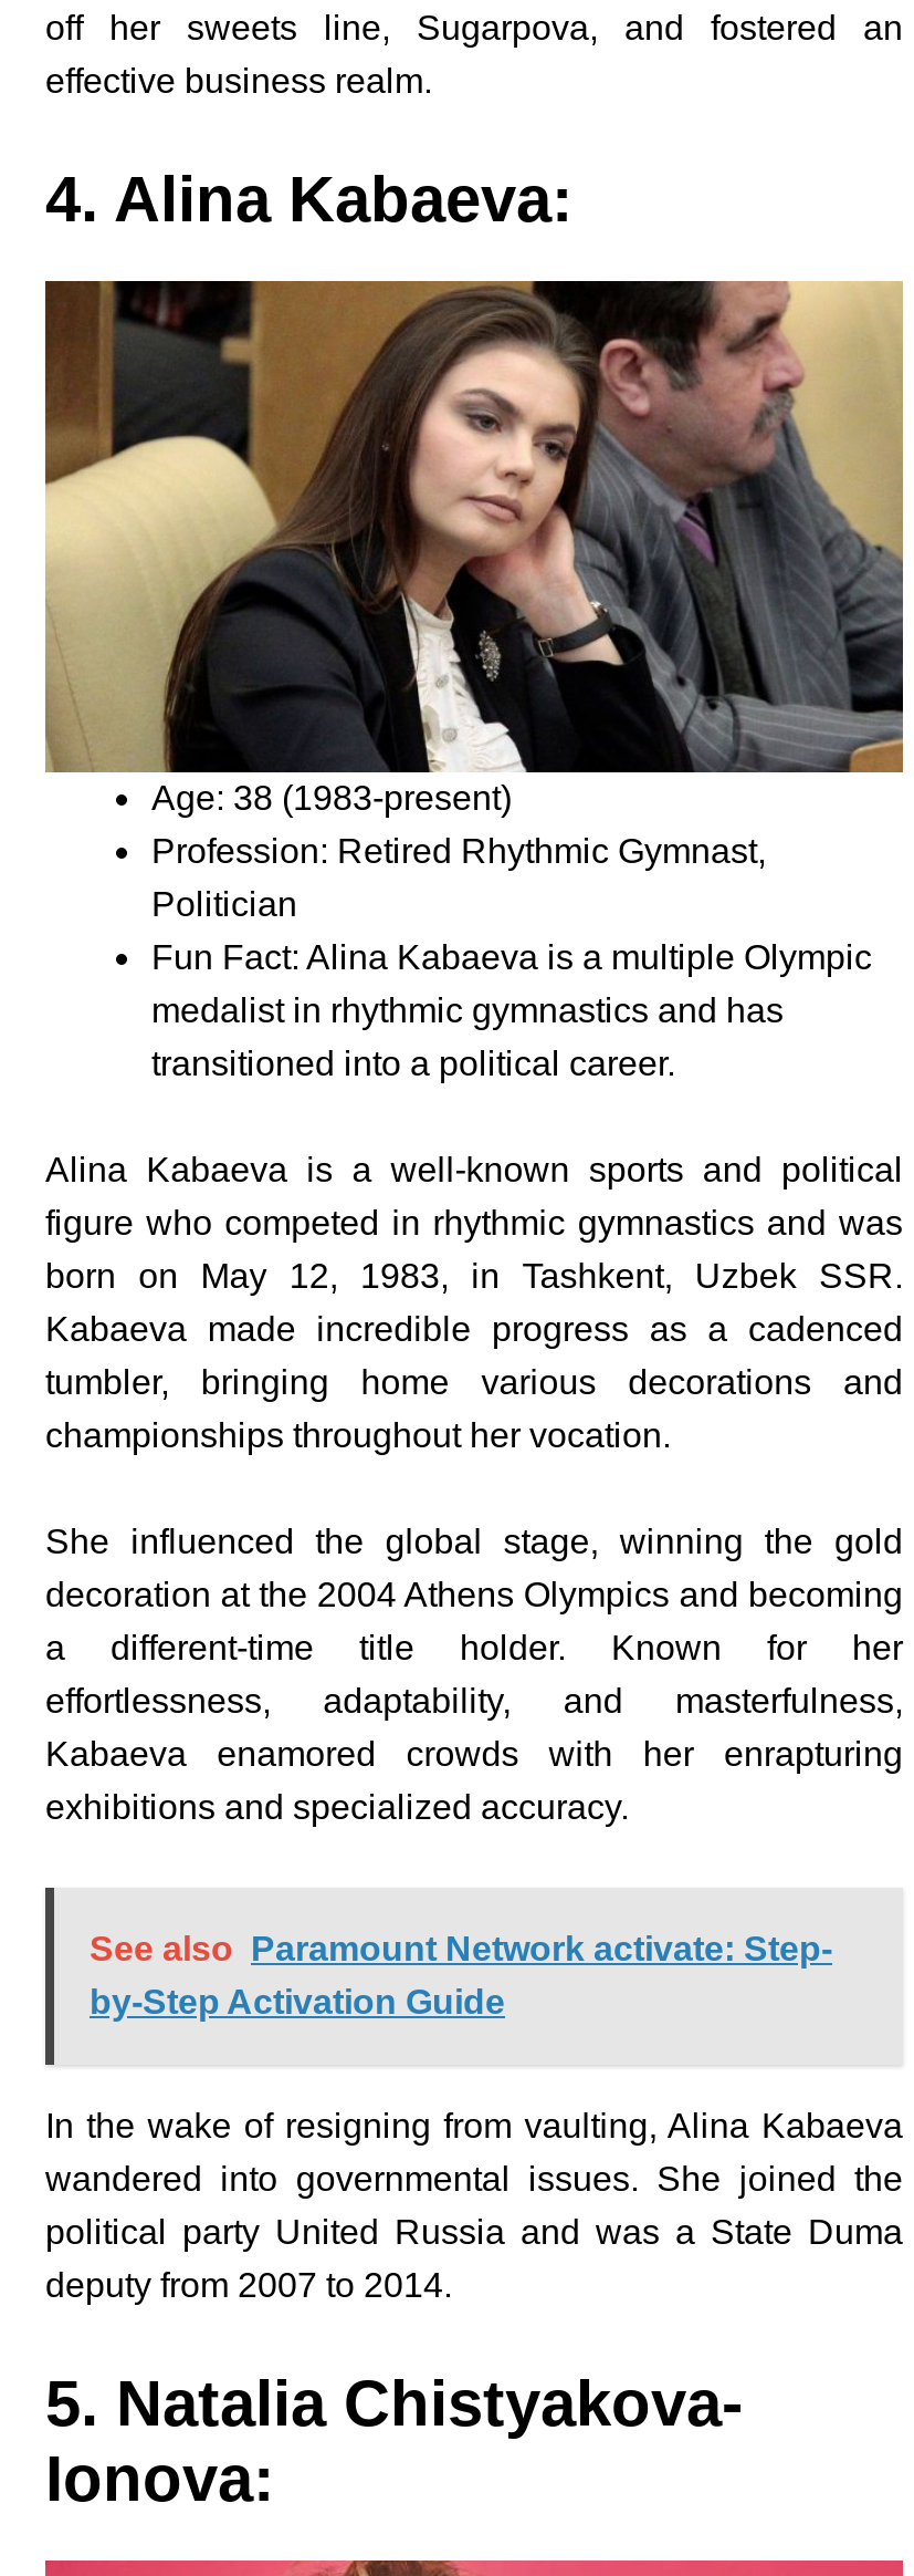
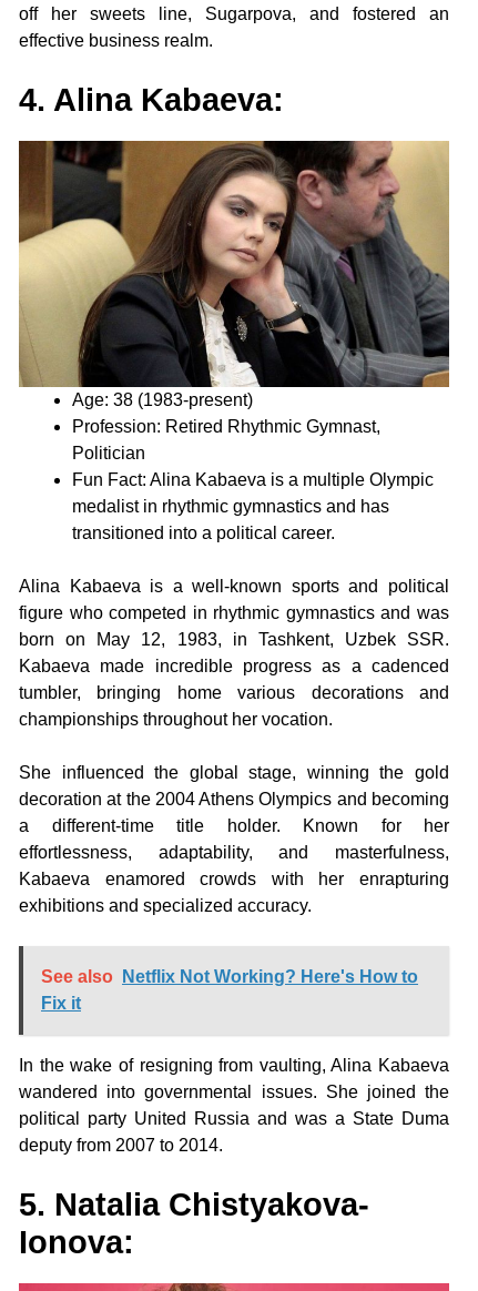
- See also Paramount Network activate: Step-
- by-Step Activation Guide
+ See also Netflix Not Working? Here's How to
+ Fix it
